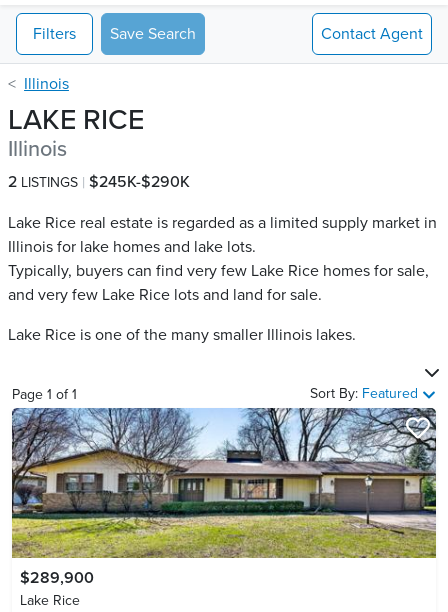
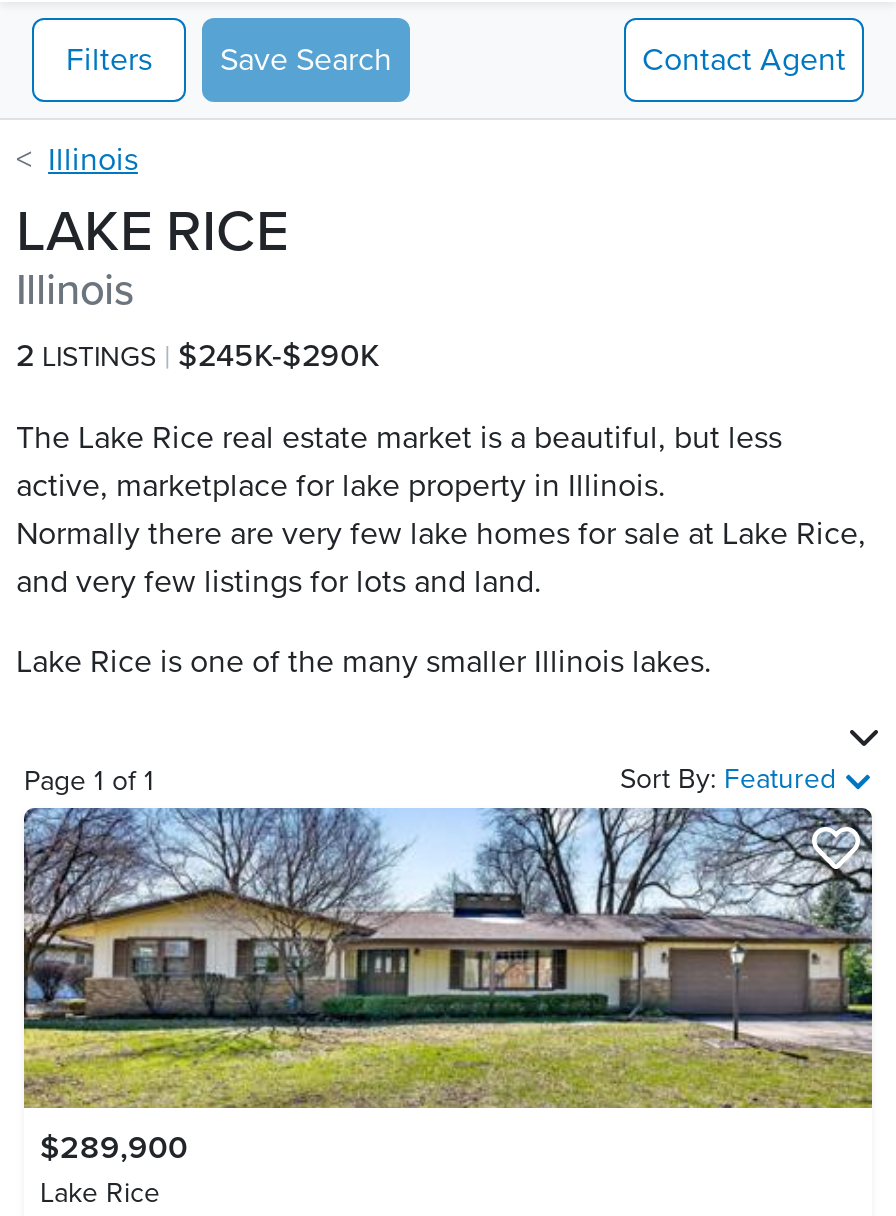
- Lake Rice real estate is regarded as a limited supply market in
- Illinois for lake homes and lake lots.
- Typically, buyers can find very few Lake Rice homes for sale,
- and very few Lake Rice lots and land for sale.
+ The Lake Rice real estate market is a beautiful, but less
+ active, marketplace for lake property in Illinois.
+ Normally there are very few lake homes for sale at Lake Rice,
+ and very few listings for lots and land.
